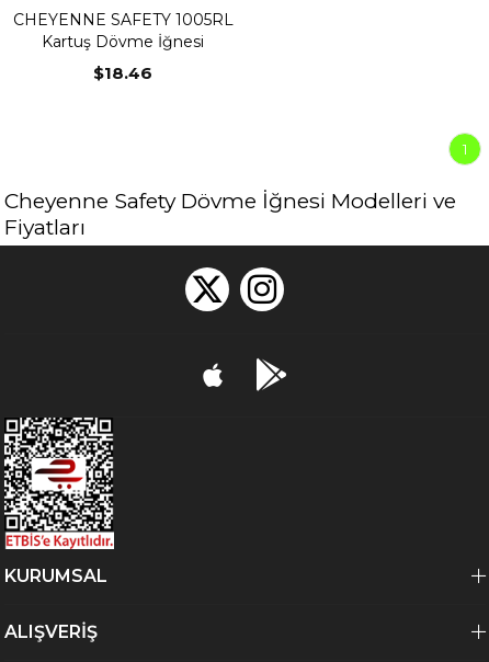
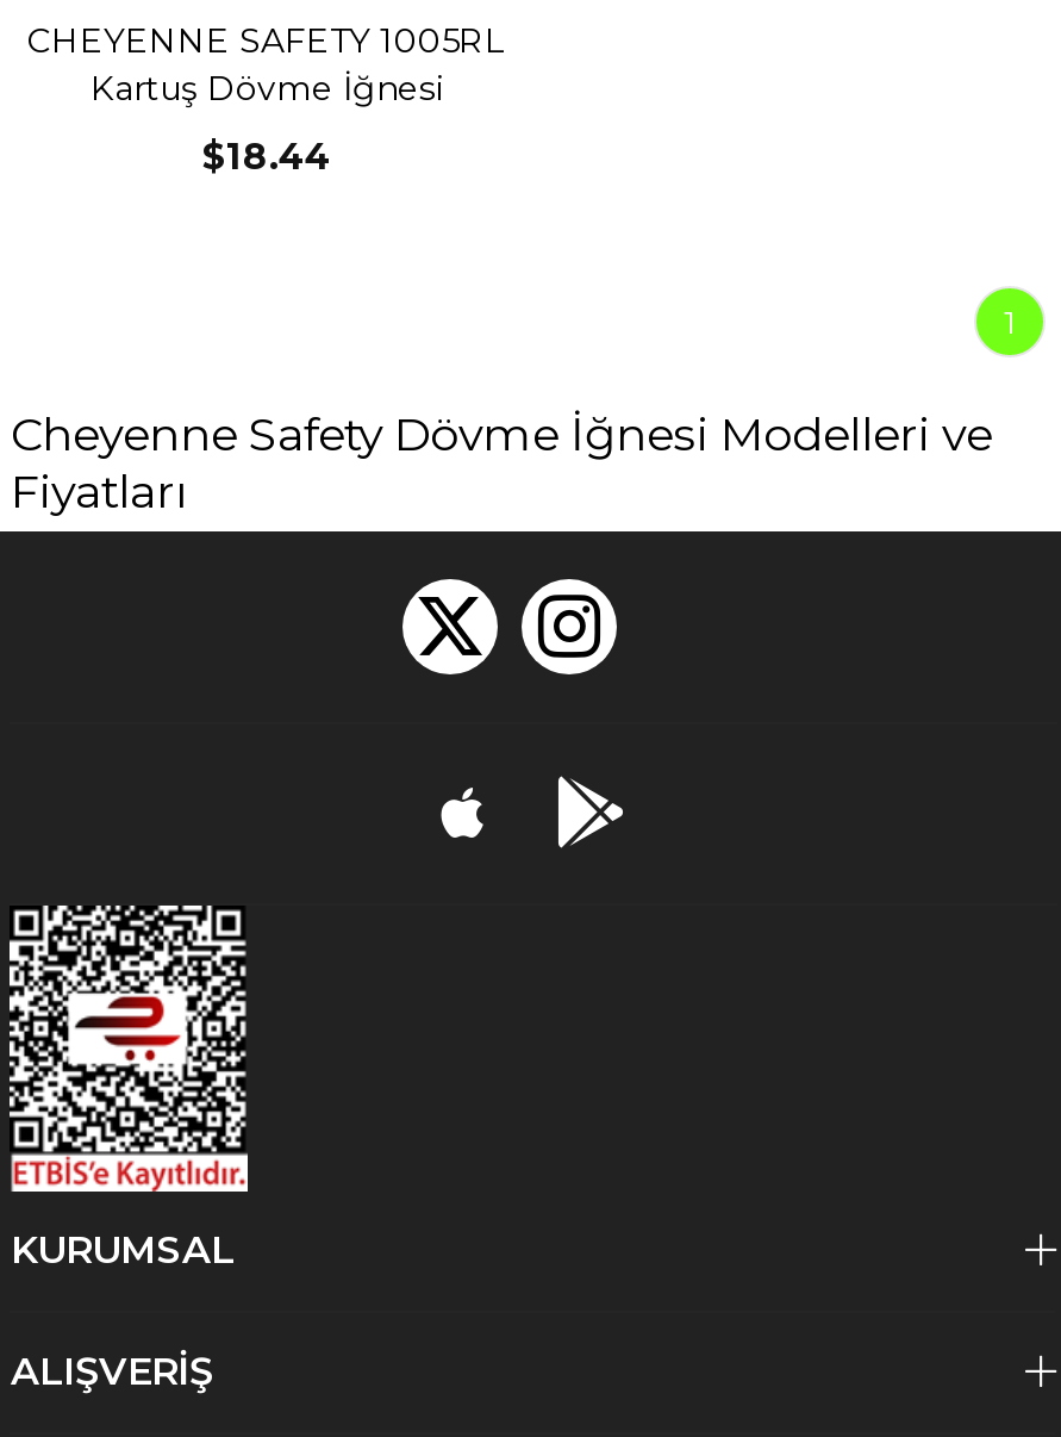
- $18.46
+ $18.44
